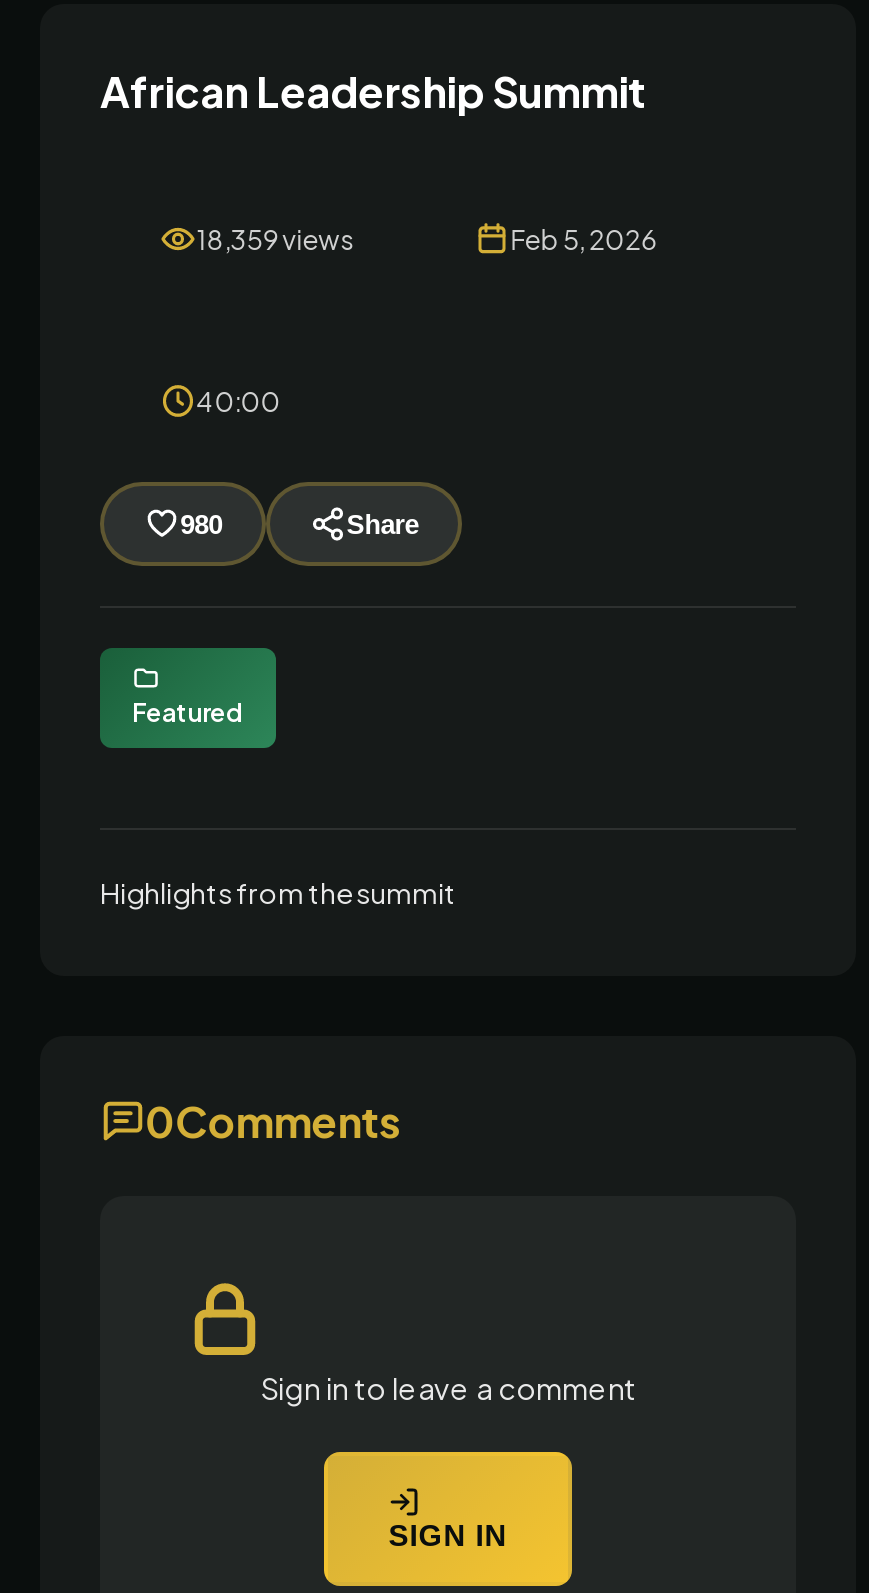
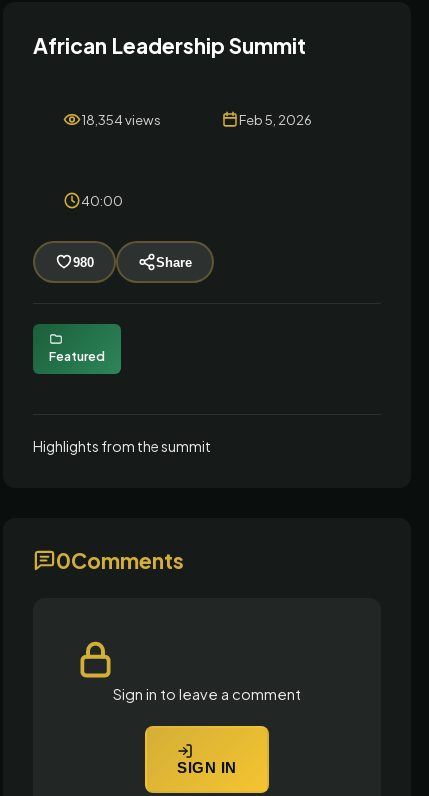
- 18,359 views
+ 18,354 views
